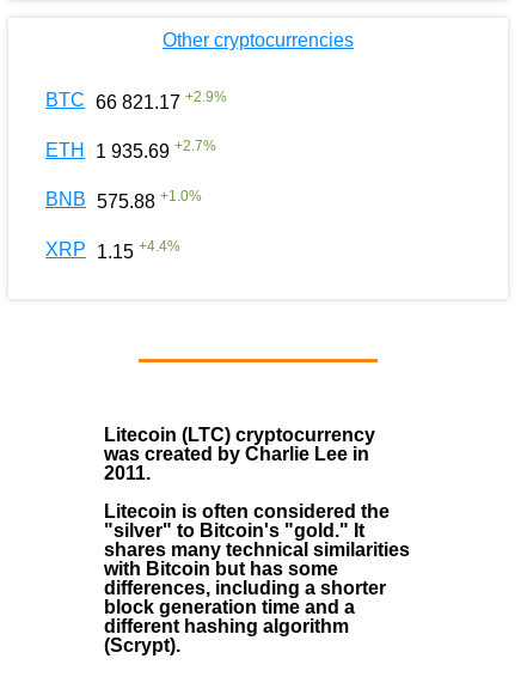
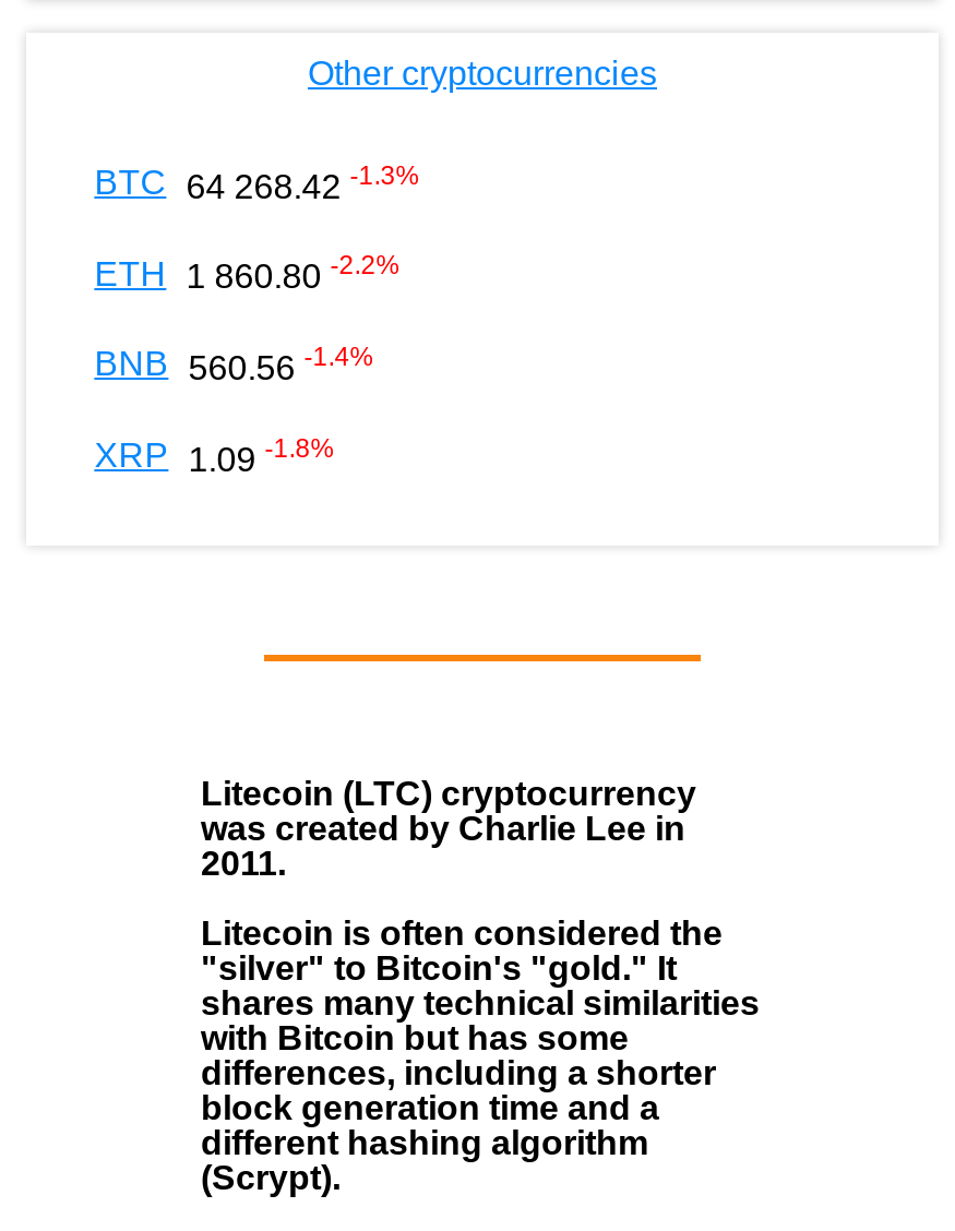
- BTC 66 821.17 +2.9%
+ BTC 64 268.42 -1.3%

- ETH 1 935.69 +2.7%
+ ETH 1 860.80 -2.2%

- BNB 575.88 +1.0%
+ BNB 560.56 -1.4%

- XRP 1.15 +4.4%
+ XRP 1.09 -1.8%
